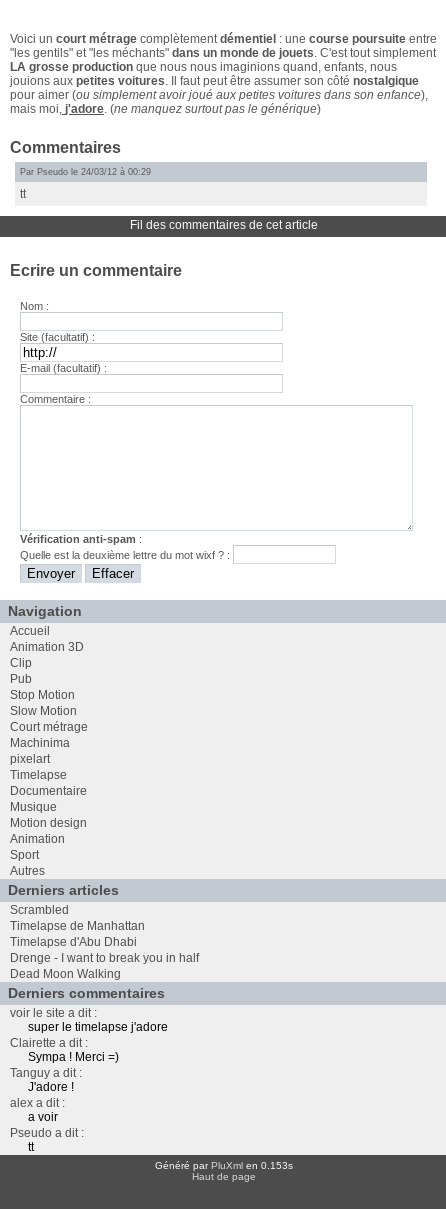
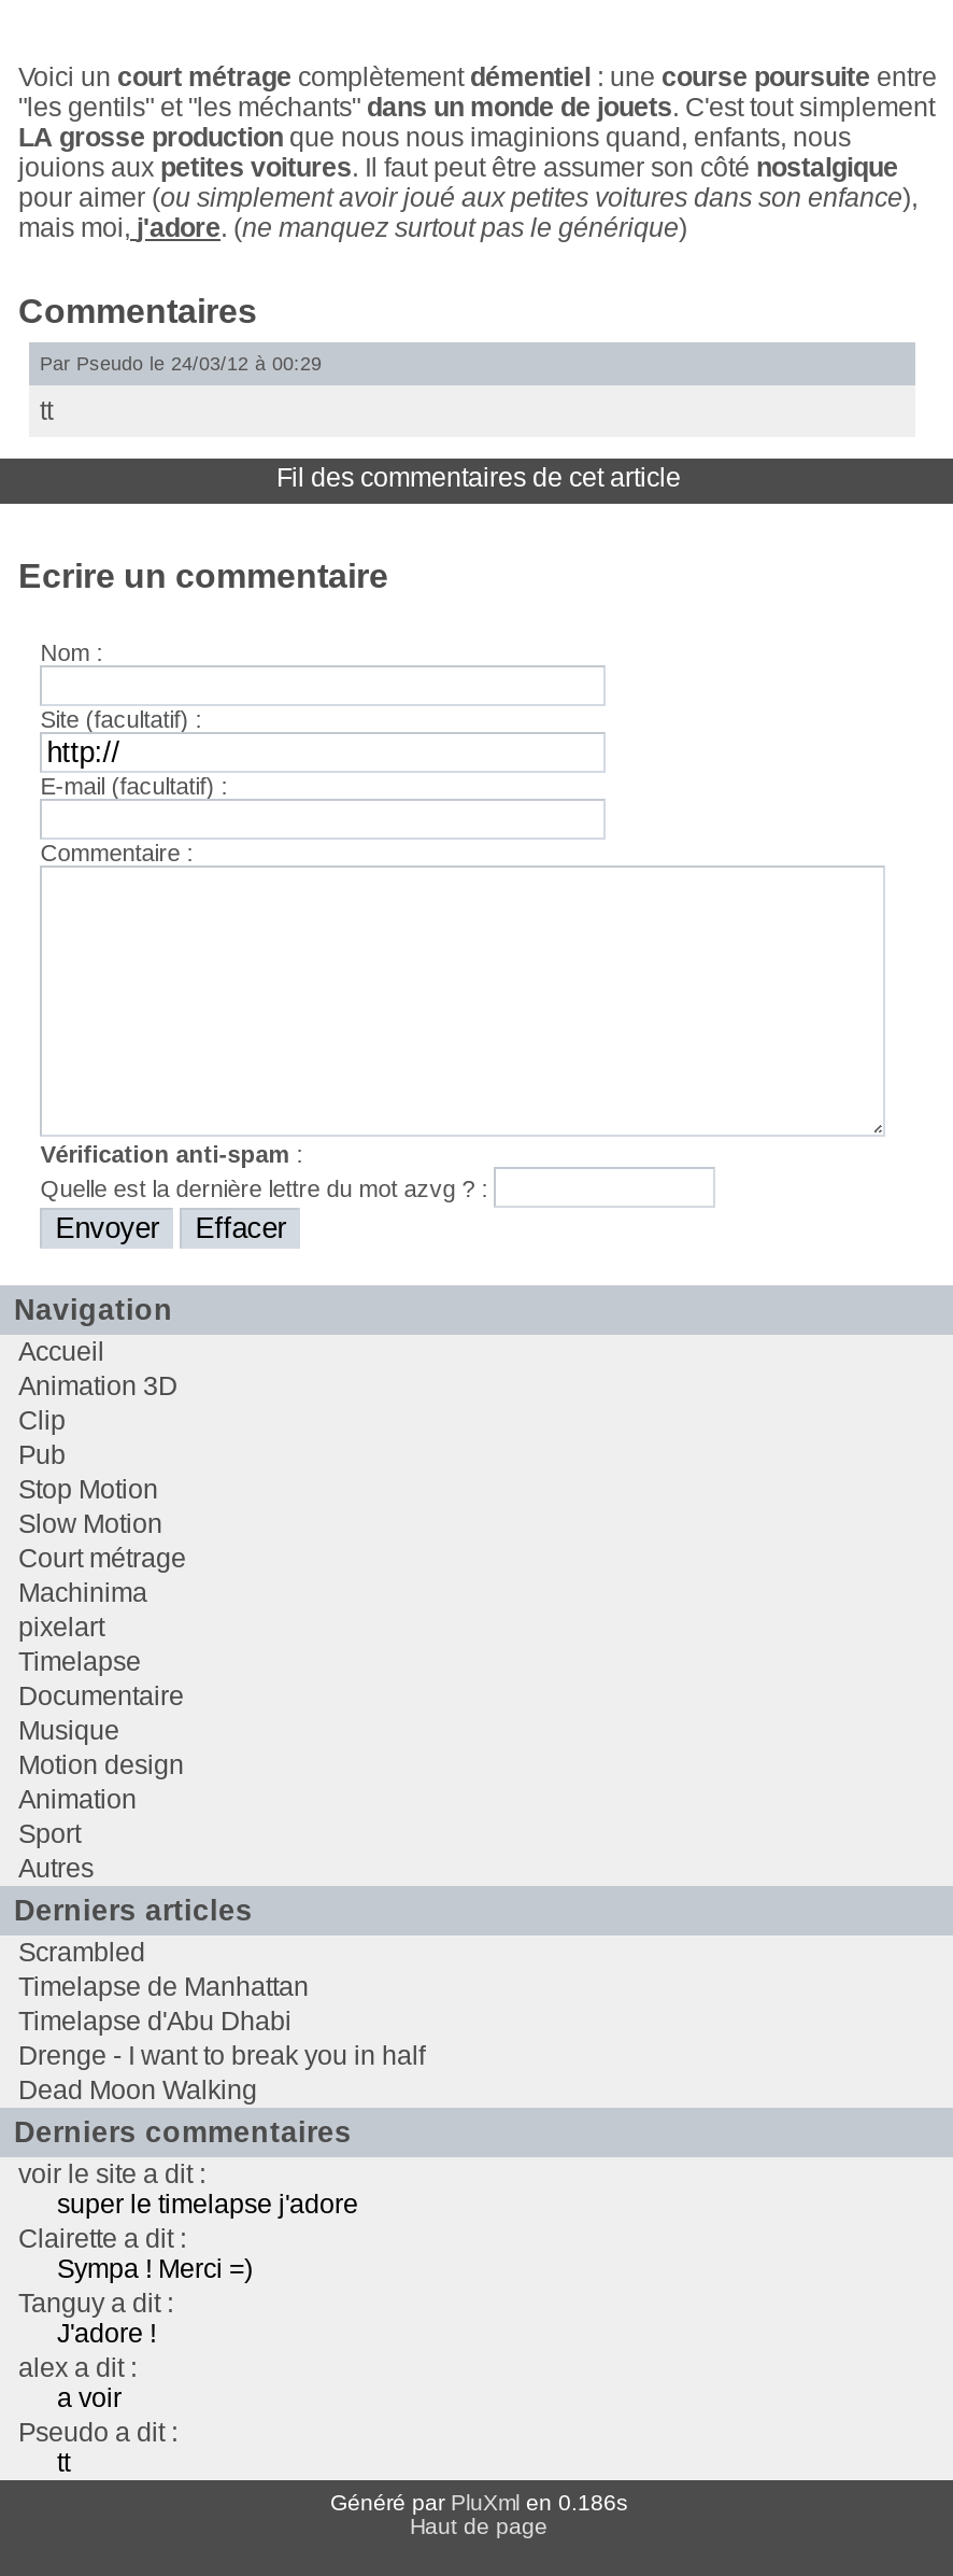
- Quelle est la deuxième lettre du mot wixf? :
+ Quelle est la dernière lettre du mot azvg? :

- Généré par PluXml en 0.153s
+ Généré par PluXml en 0.186s
